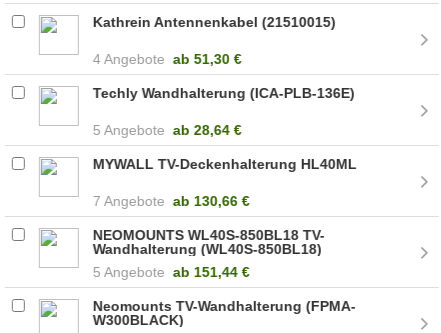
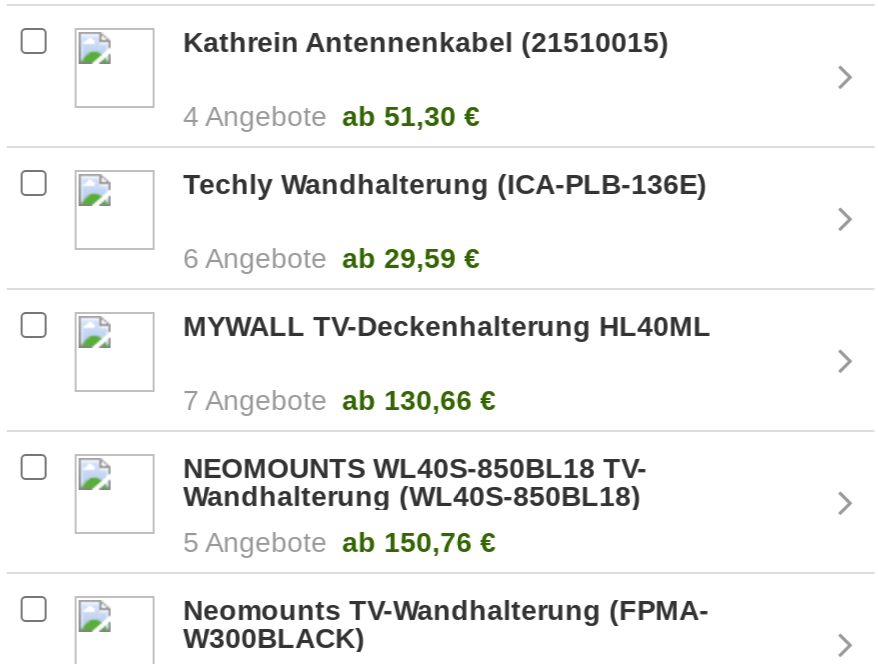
- 5 Angebote ab 28,64 €
+ 6 Angebote ab 29,59 €

- 5 Angebote ab 151,44 €
+ 5 Angebote ab 150,76 €
